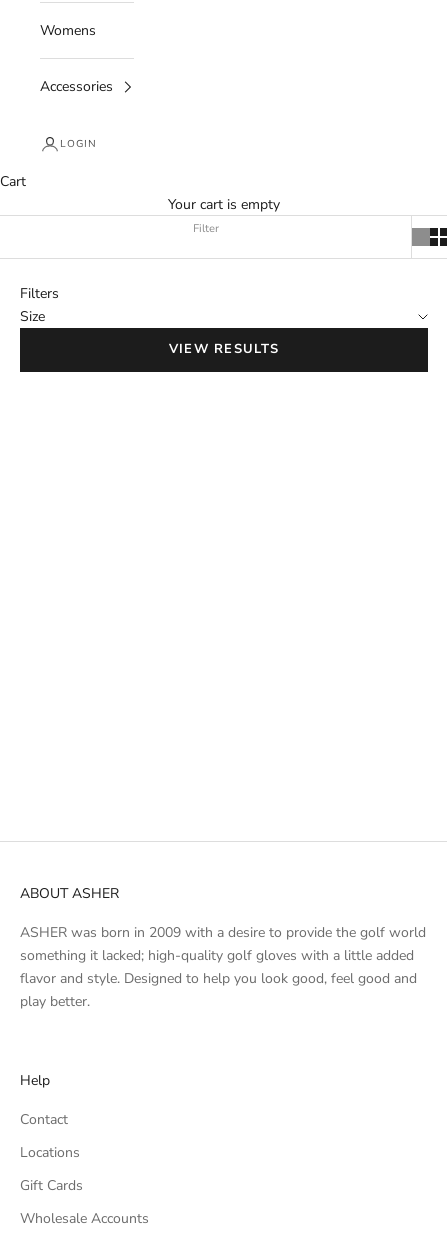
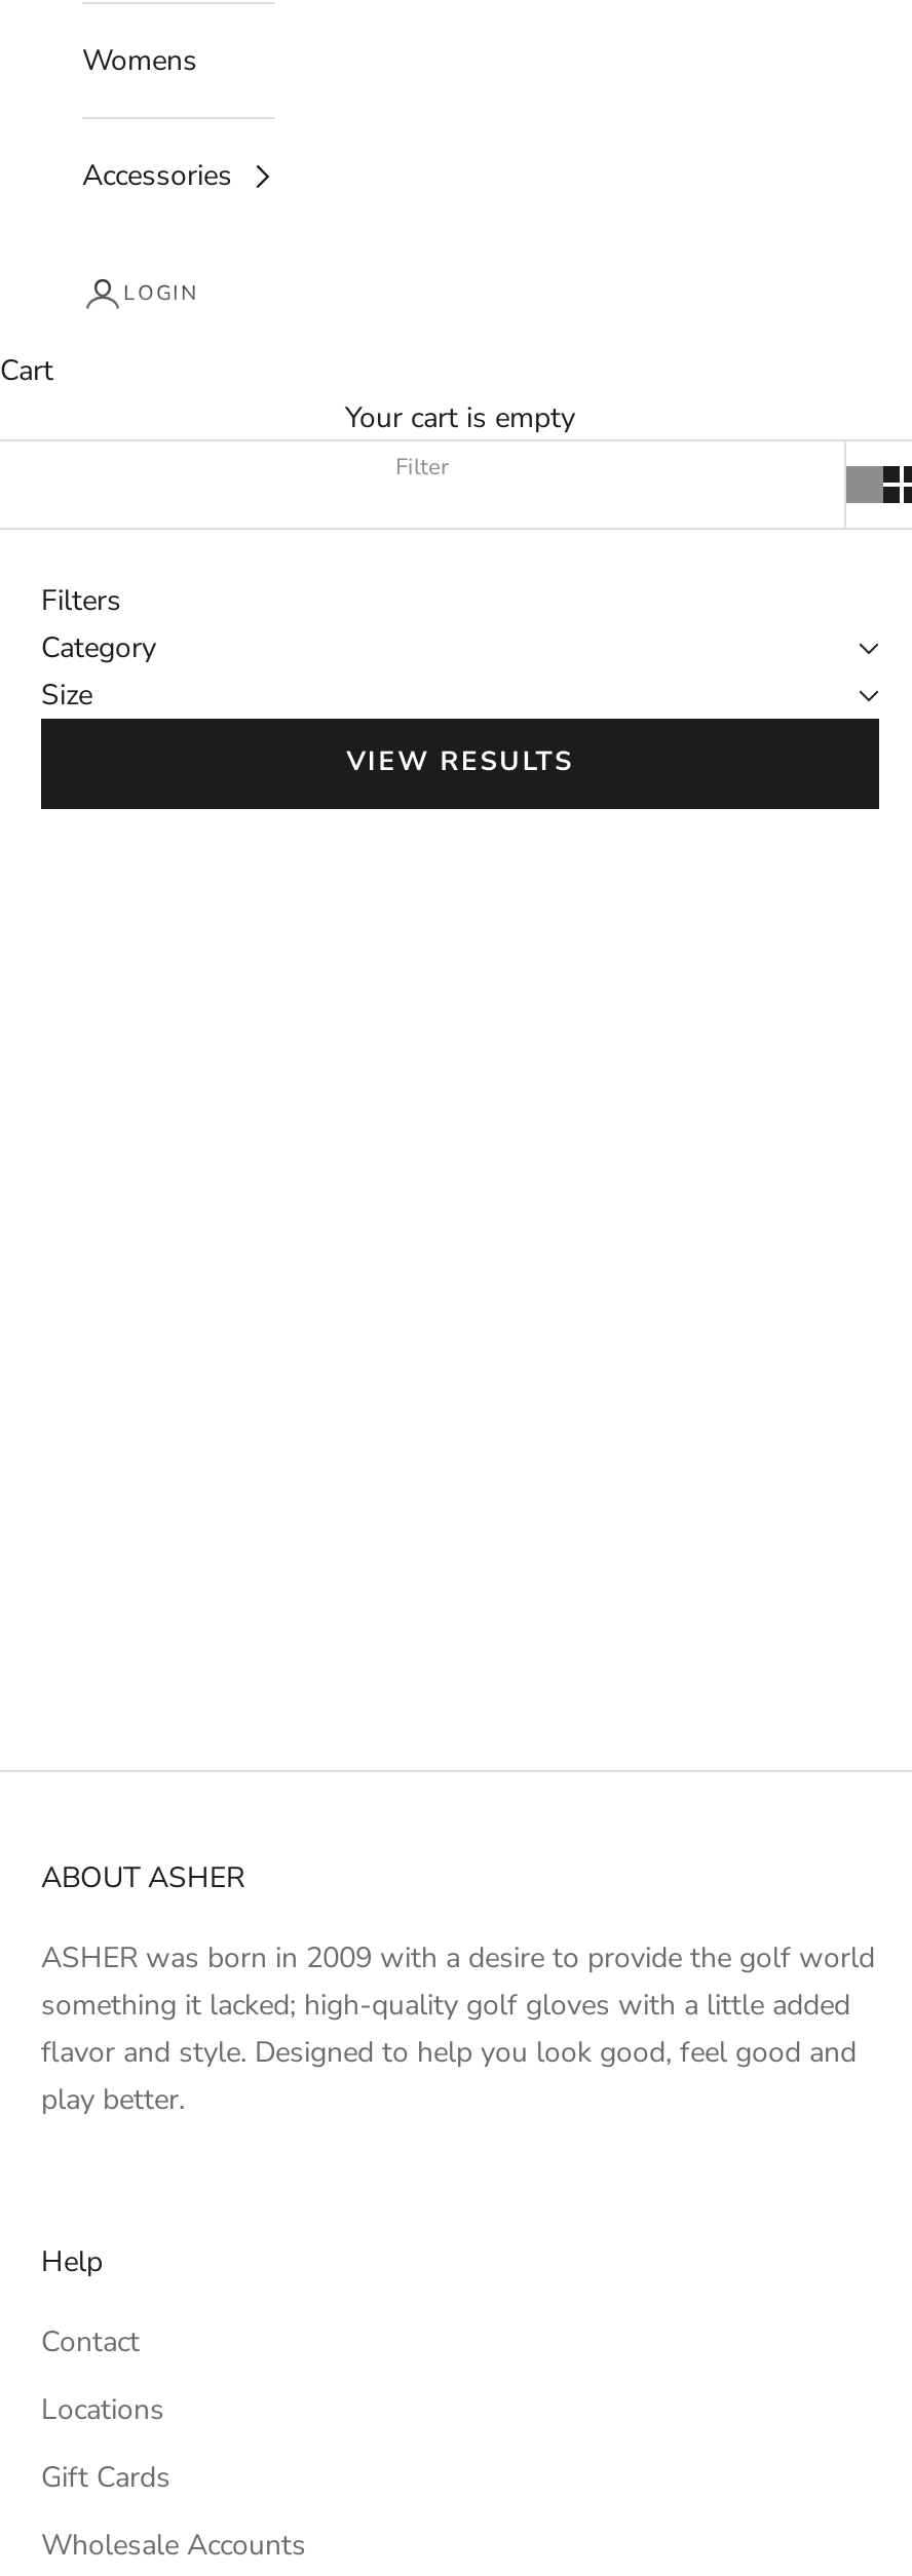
+ Category
